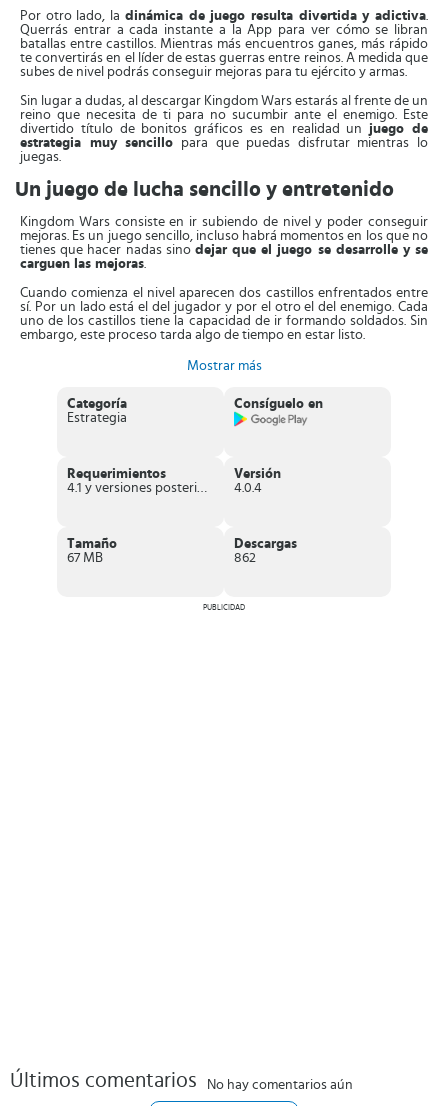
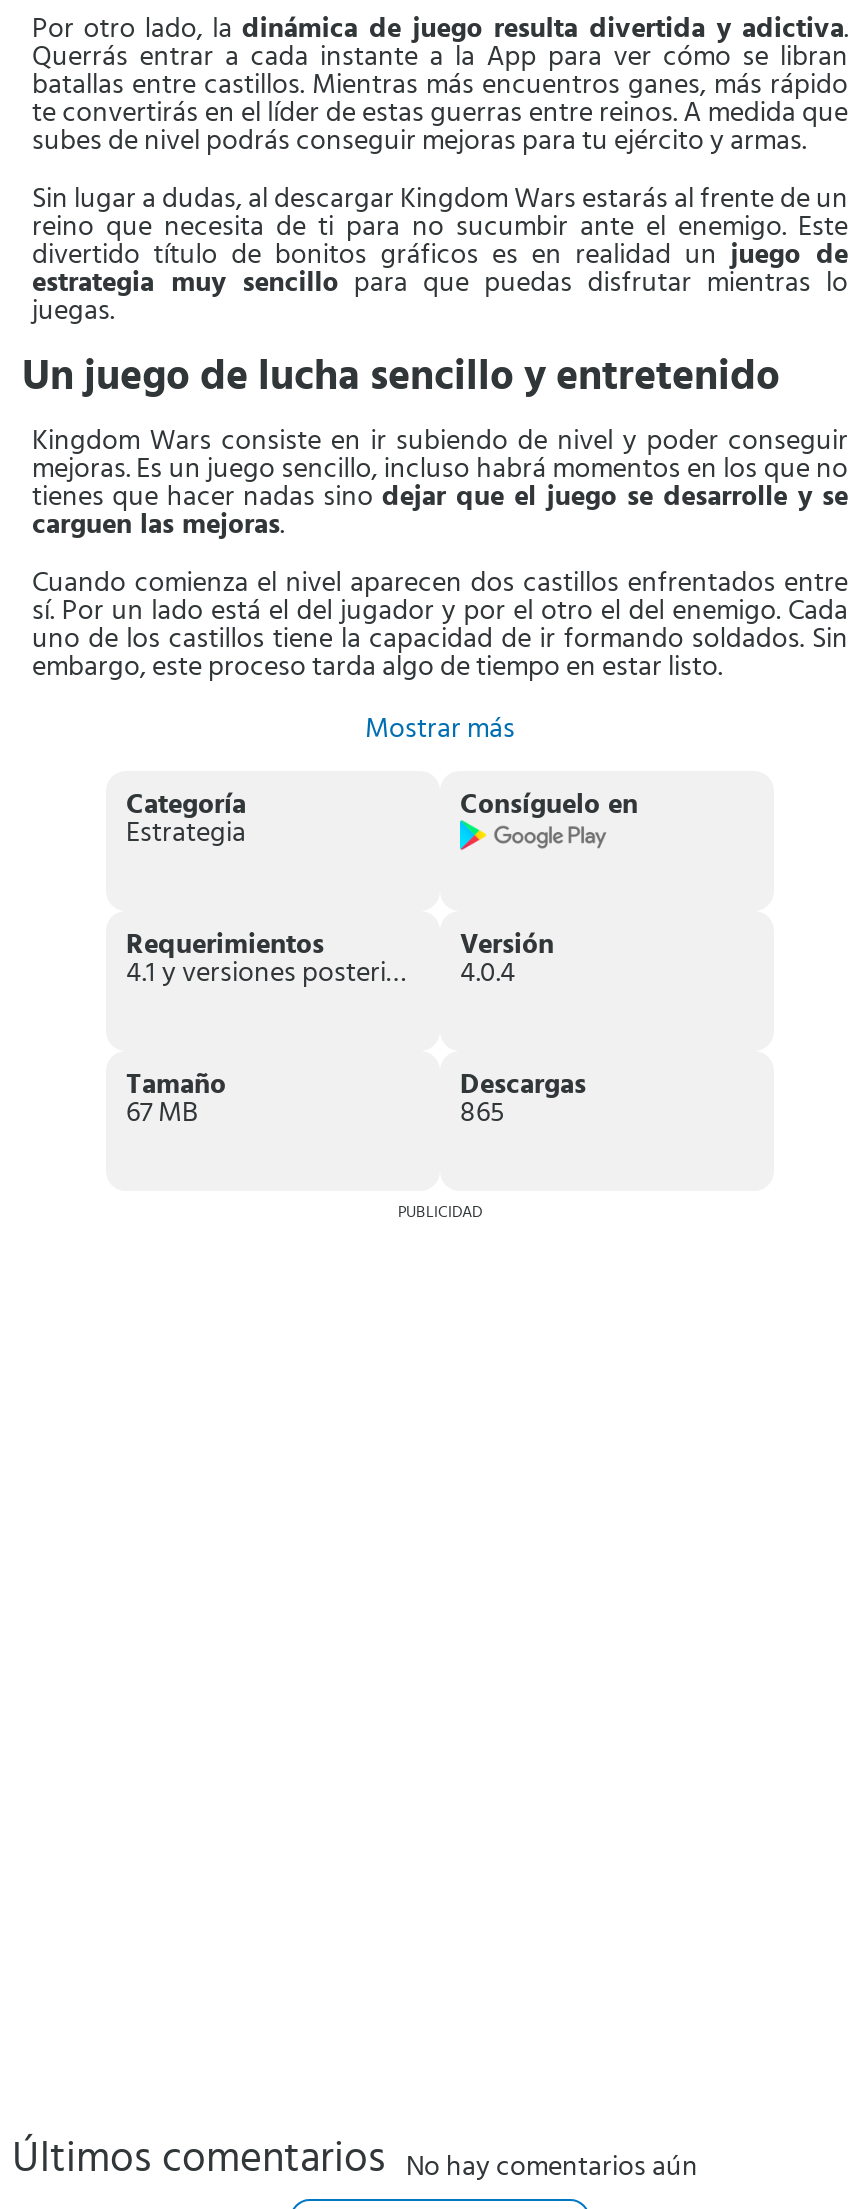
- 862
+ 865
